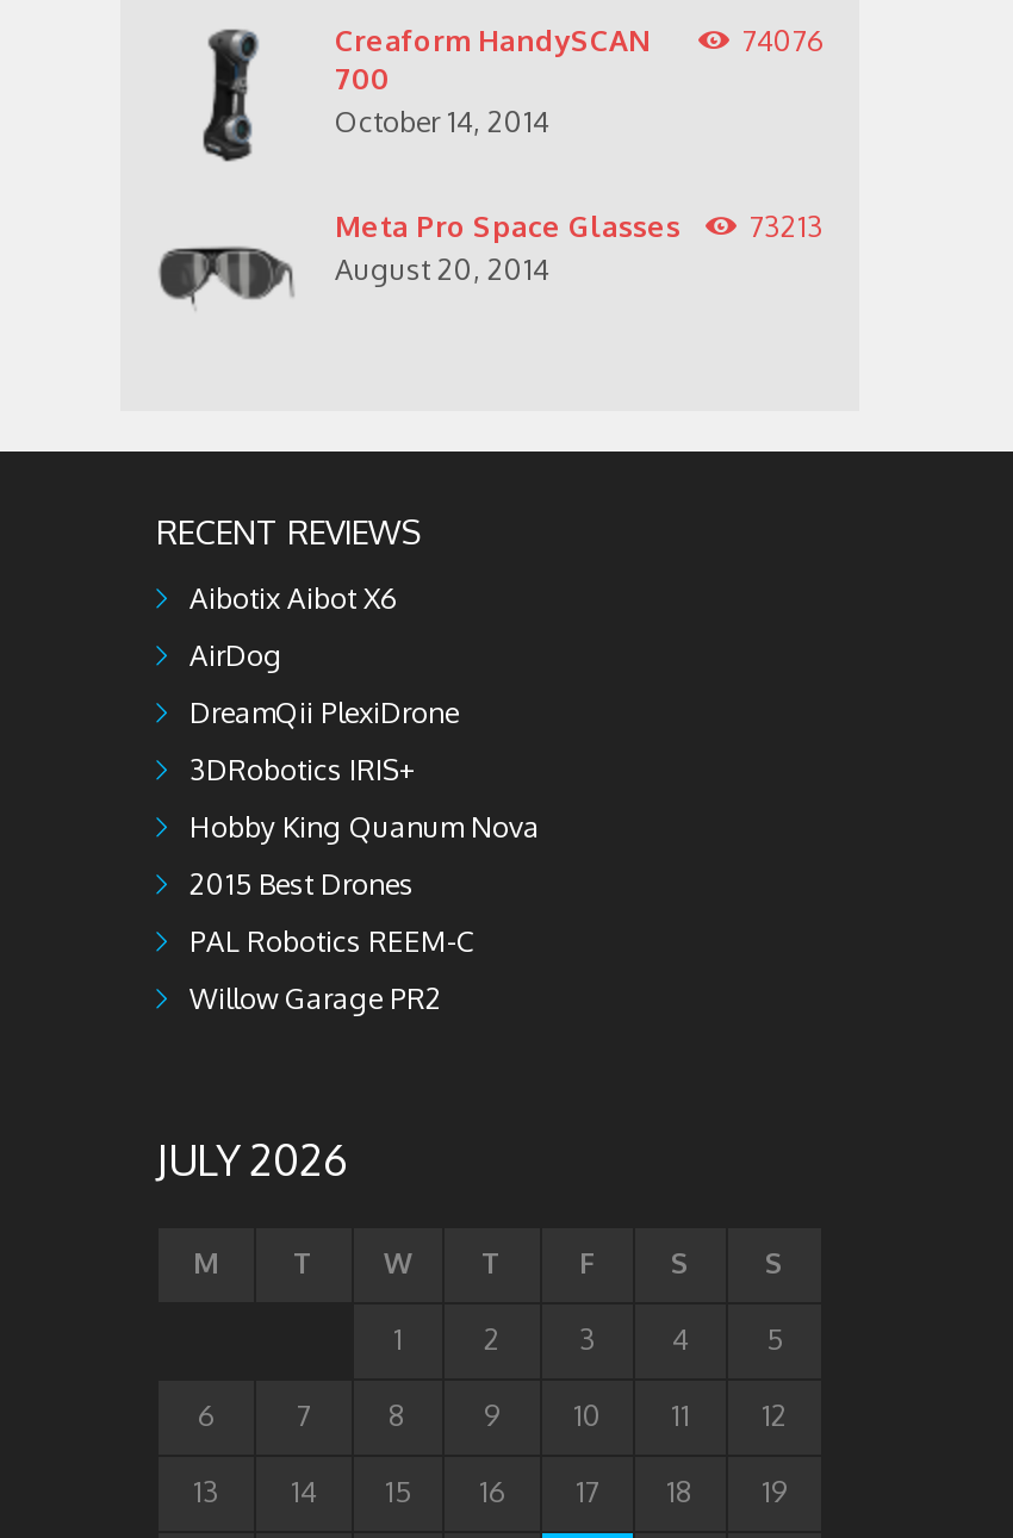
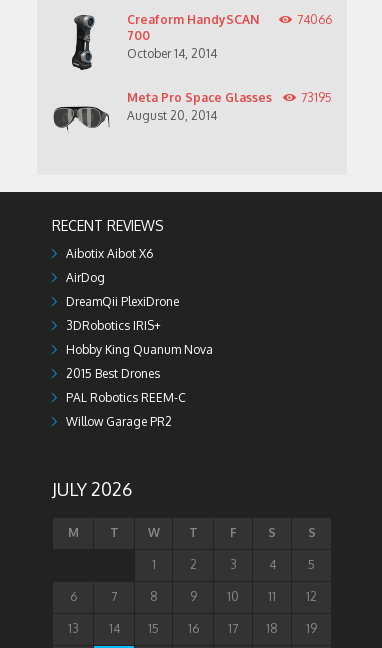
- 74076
+ 74066

- Meta Pro Space Glasses 73213
+ Meta Pro Space Glasses 73195
